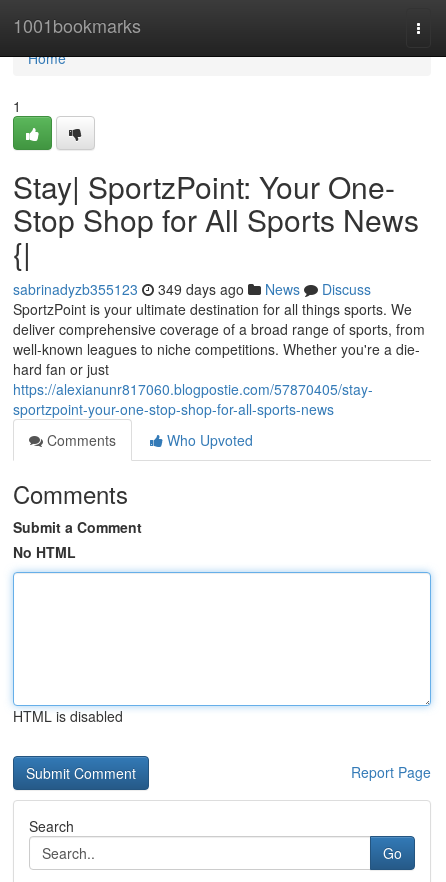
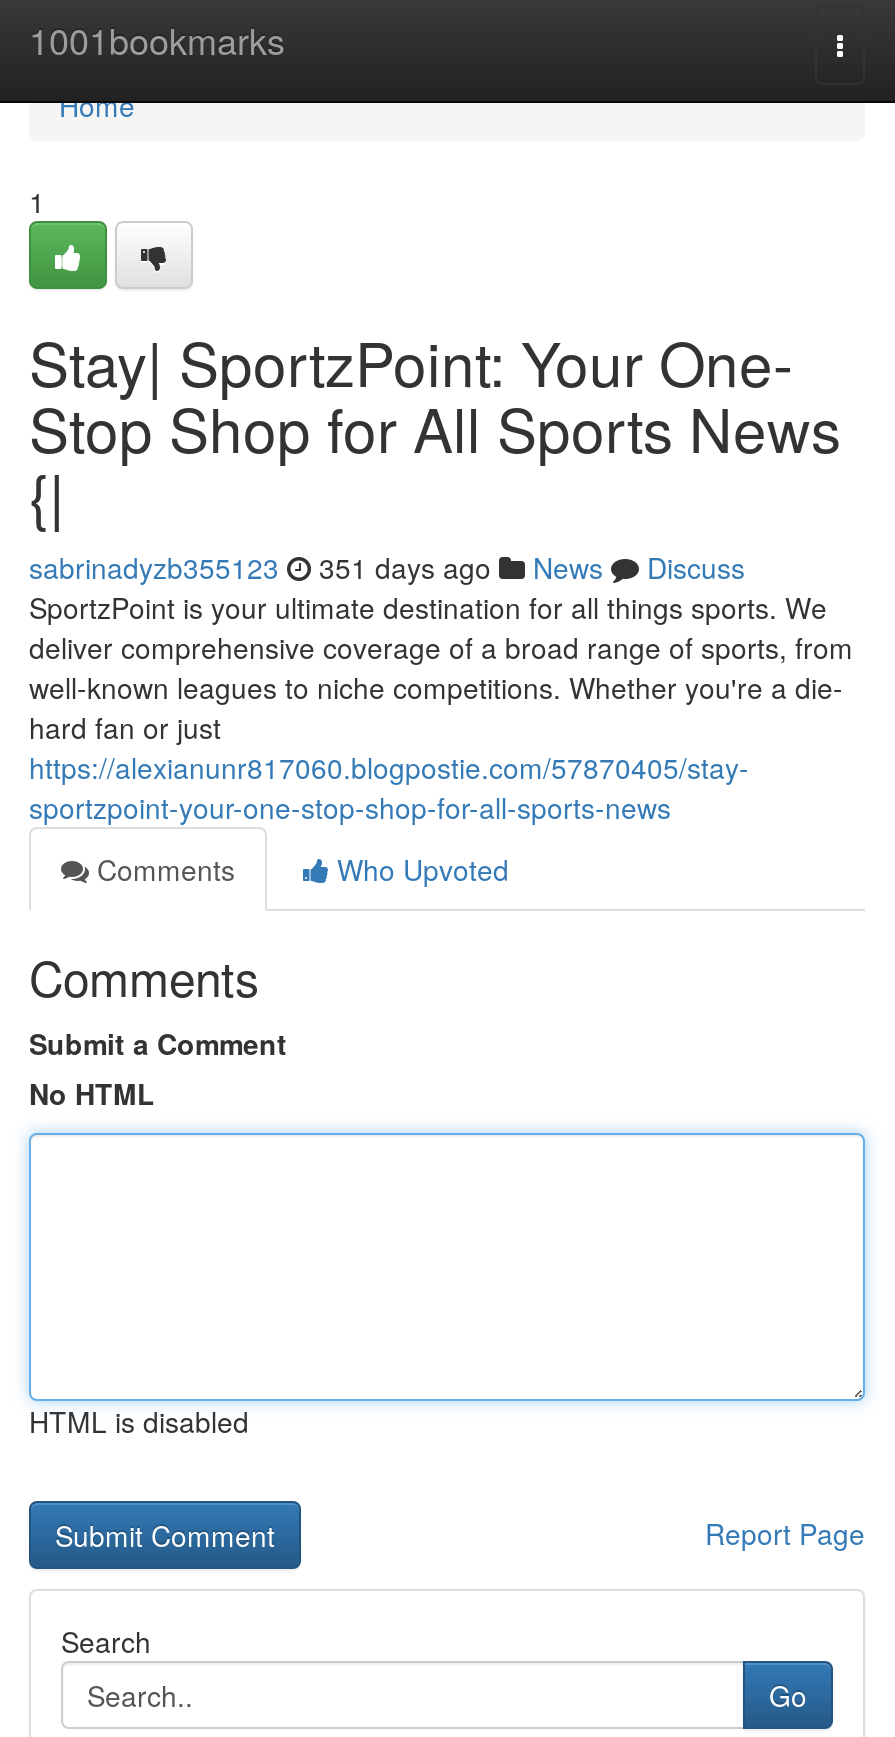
- sabrinadyzb355123 349 days ago News Discuss
+ sabrinadyzb355123 351 days ago News Discuss
